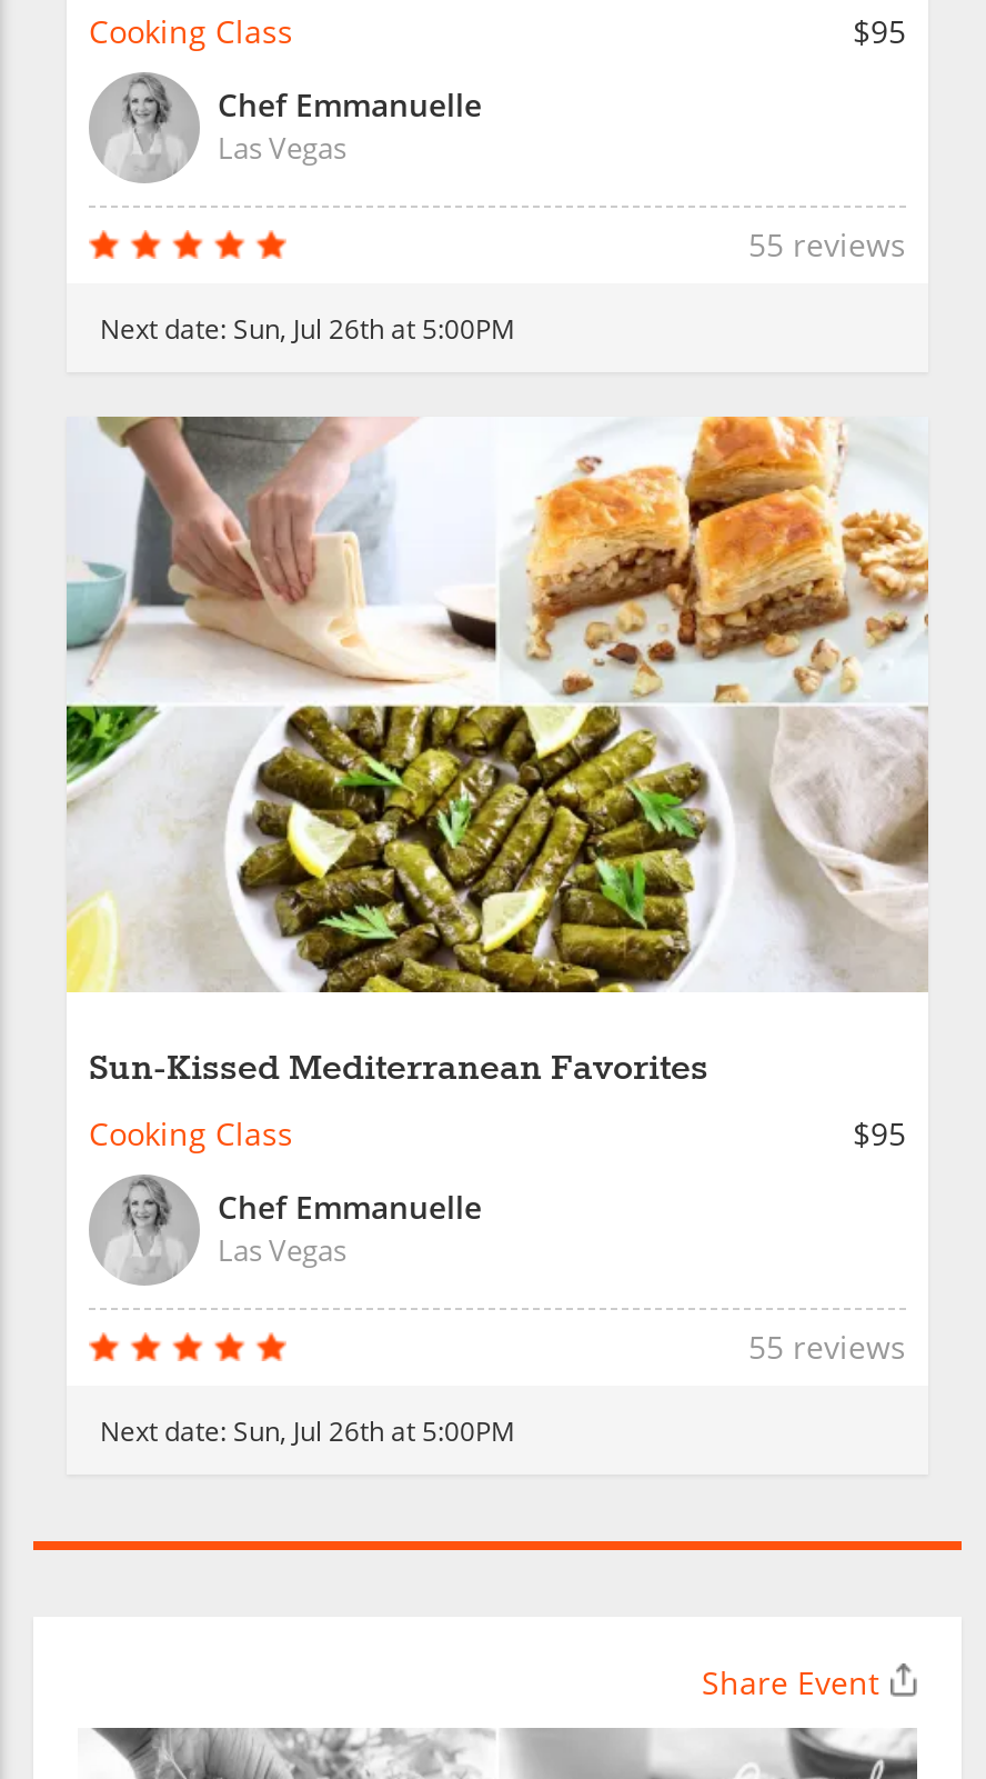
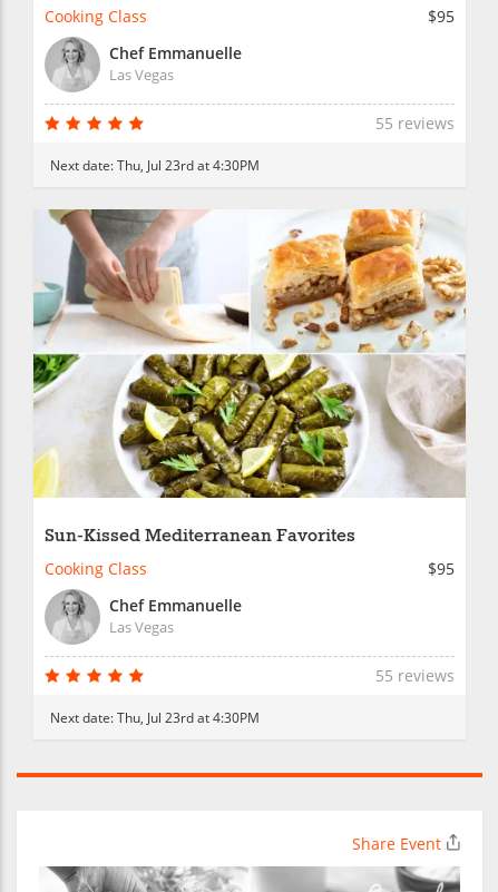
- Next date: Sun, Jul 26th at 5:00PM
+ Next date: Thu, Jul 23rd at 4:30PM

- Next date: Sun, Jul 26th at 5:00PM
+ Next date: Thu, Jul 23rd at 4:30PM
